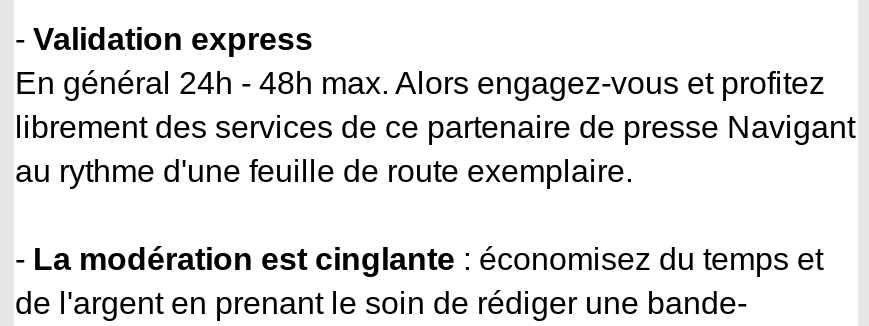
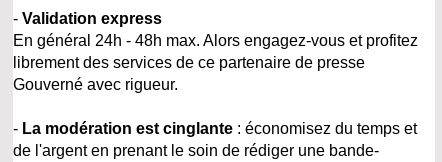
- librement des services de ce partenaire de presse Navigant
- au rythme d'une feuille de route exemplaire.
+ librement des services de ce partenaire de presse
+ Gouverné avec rigueur.
